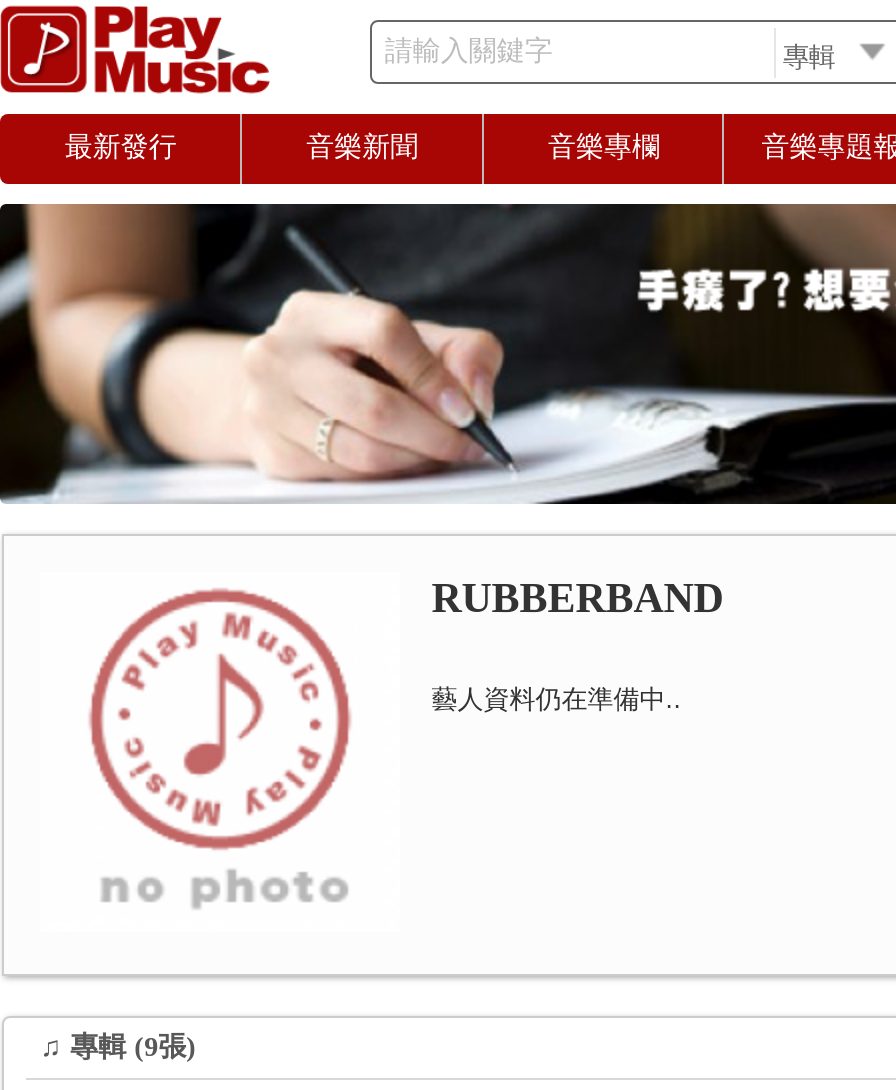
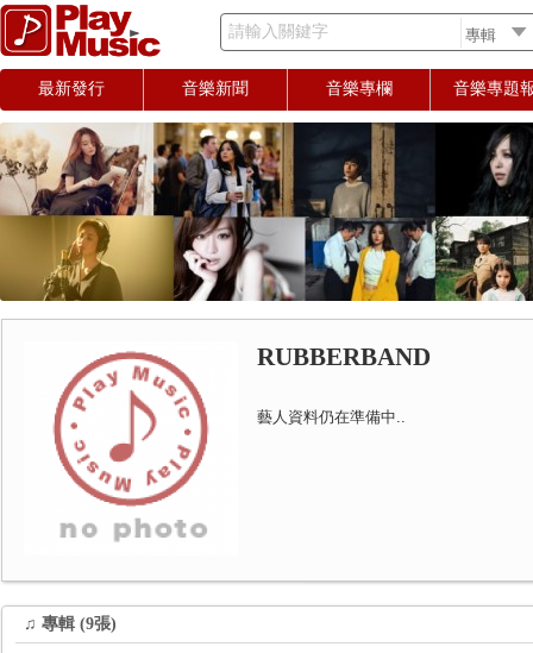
- [image]
+ [image]
